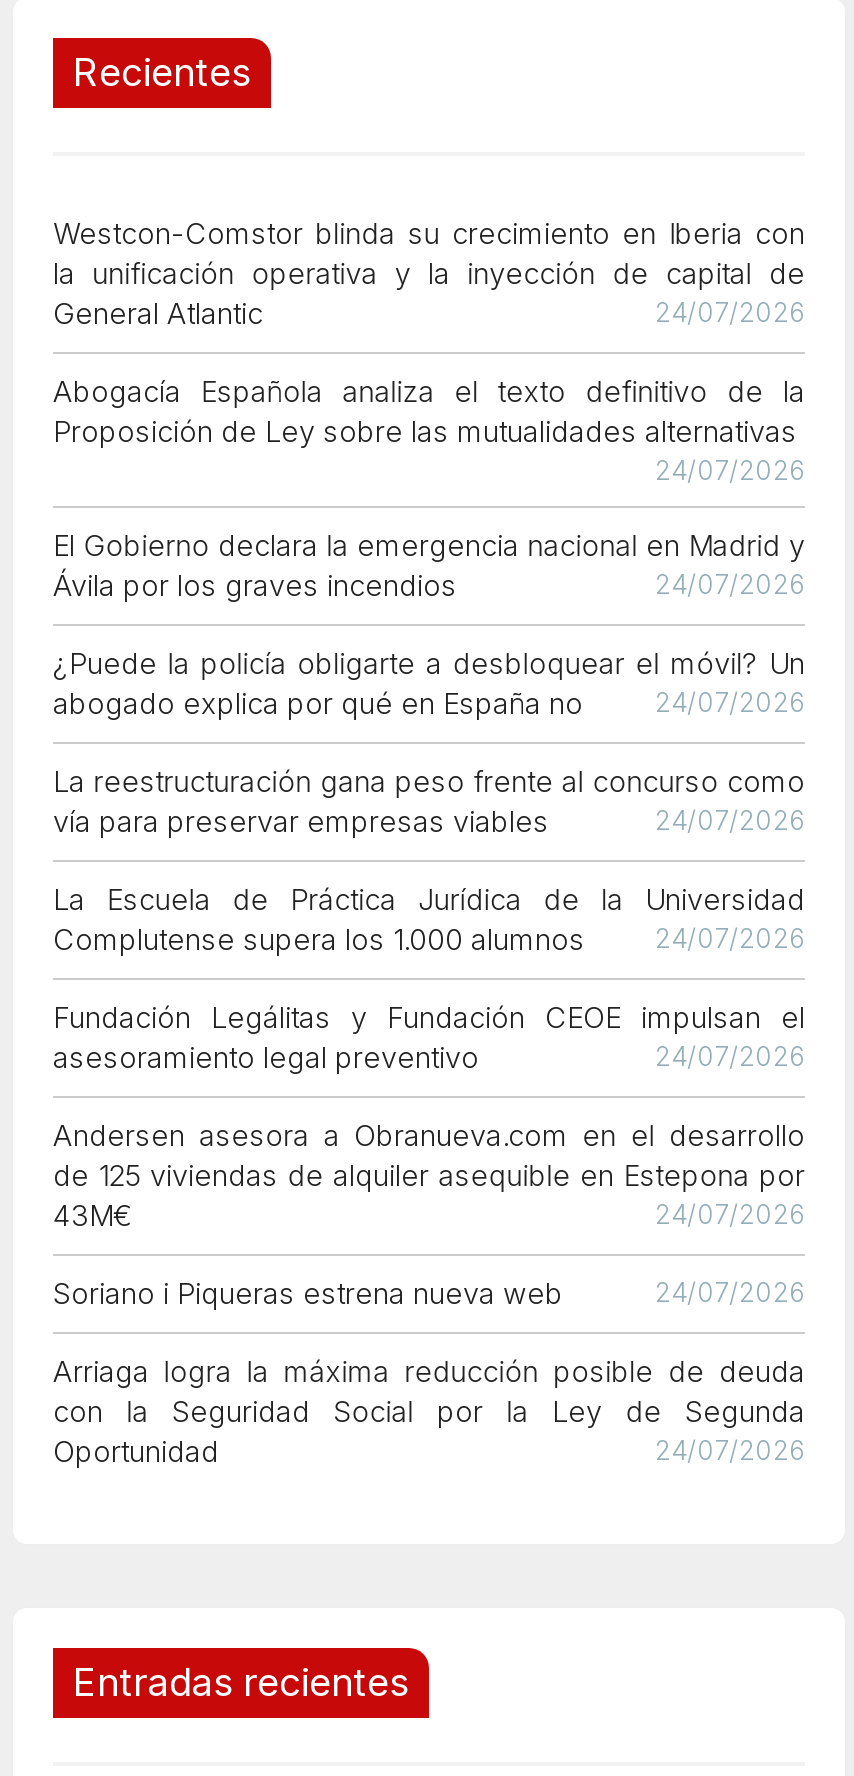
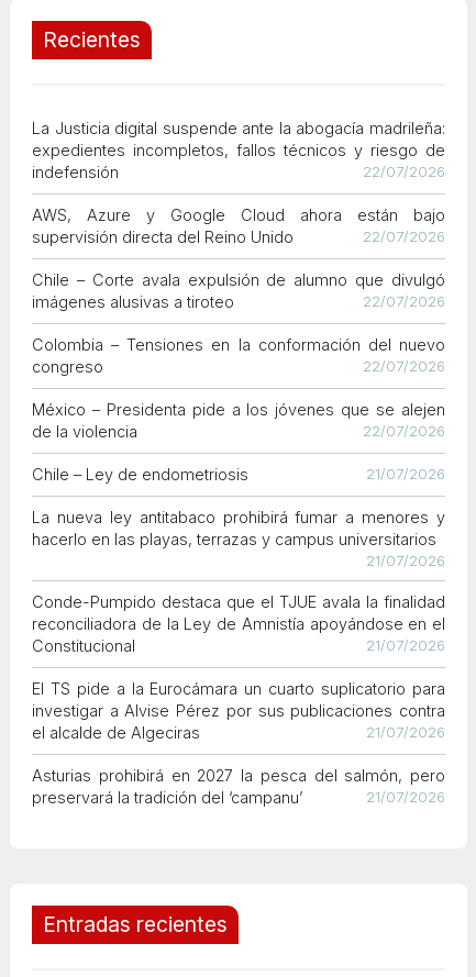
- Westcon-Comstor blinda su crecimiento en Iberia con
- la unificación operativa y la inyección de capital de
- General Atlantic
- 24/07/2026
+ La Justicia digital suspende ante la abogacía madrileña:
+ expedientes incompletos, fallos técnicos y riesgo de
+ indefensión
+ 22/07/2026

- Abogacía Española analiza el texto definitivo de la
- Proposición de Ley sobre las mutualidades alternativas
- 24/07/2026
+ AWS, Azure y Google Cloud ahora están bajo
+ supervisión directa del Reino Unido
+ 22/07/2026

- El Gobierno declara la emergencia nacional en Madrid y
- Ávila por los graves incendios
- 24/07/2026
+ Chile – Corte avala expulsión de alumno que divulgó
+ imágenes alusivas a tiroteo
+ 22/07/2026

- ¿Puede la policía obligarte a desbloquear el móvil? Un
- abogado explica por qué en España no
- 24/07/2026
+ Colombia – Tensiones en la conformación del nuevo
+ congreso
+ 22/07/2026

- La reestructuración gana peso frente al concurso como
- vía para preservar empresas viables
- 24/07/2026
+ México – Presidenta pide a los jóvenes que se alejen
+ de la violencia
+ 22/07/2026

- La Escuela de Práctica Jurídica de la Universidad
- Complutense supera los 1.000 alumnos
- 24/07/2026
+ Chile – Ley de endometriosis
+ 21/07/2026

- Fundación Legálitas y Fundación CEOE impulsan el
- asesoramiento legal preventivo
- 24/07/2026
+ La nueva ley antitabaco prohibirá fumar a menores y
+ hacerlo en las playas, terrazas y campus universitarios
+ 21/07/2026

- Andersen asesora a Obranueva.com en el desarrollo
- de 125 viviendas de alquiler asequible en Estepona por
- 43M€
- 24/07/2026
+ Conde-Pumpido destaca que el TJUE avala la finalidad
+ reconciliadora de la Ley de Amnistía apoyándose en el
+ Constitucional
+ 21/07/2026

- Soriano i Piqueras estrena nueva web
- 24/07/2026
+ El TS pide a la Eurocámara un cuarto suplicatorio para
+ investigar a Alvise Pérez por sus publicaciones contra
+ el alcalde de Algeciras
+ 21/07/2026

- Arriaga logra la máxima reducción posible de deuda
- con la Seguridad Social por la Ley de Segunda
- Oportunidad
- 24/07/2026
+ Asturias prohibirá en 2027 la pesca del salmón, pero
+ preservará la tradición del ‘campanu’
+ 21/07/2026
